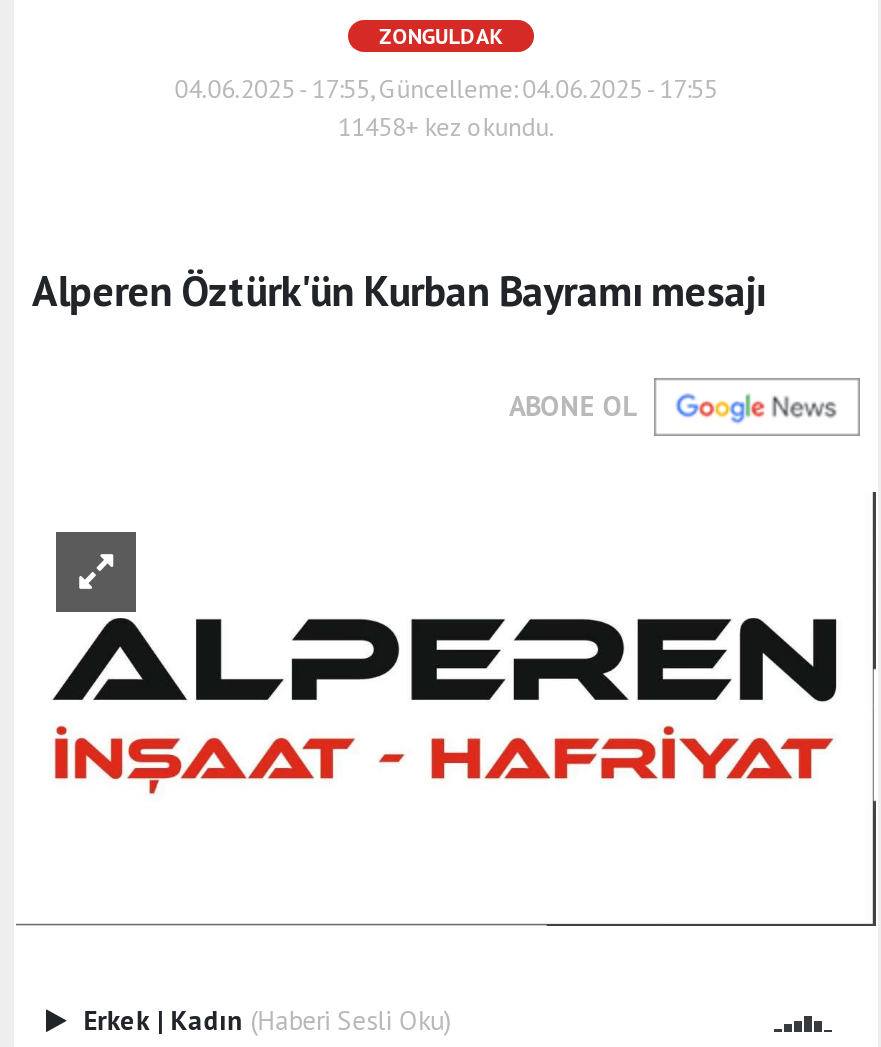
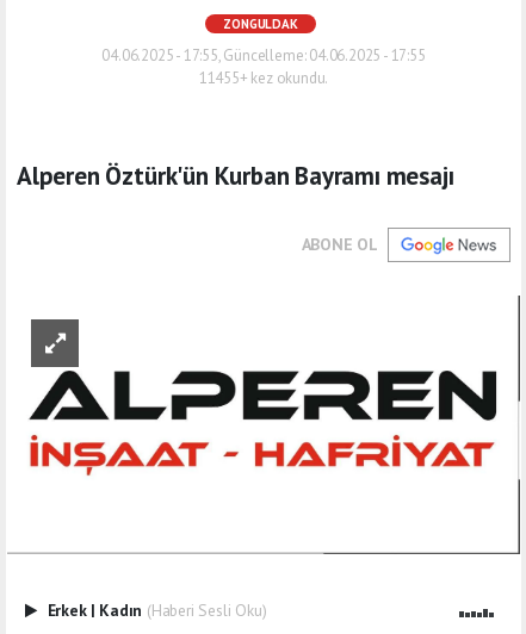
- 11458+ kez okundu.
+ 11455+ kez okundu.
